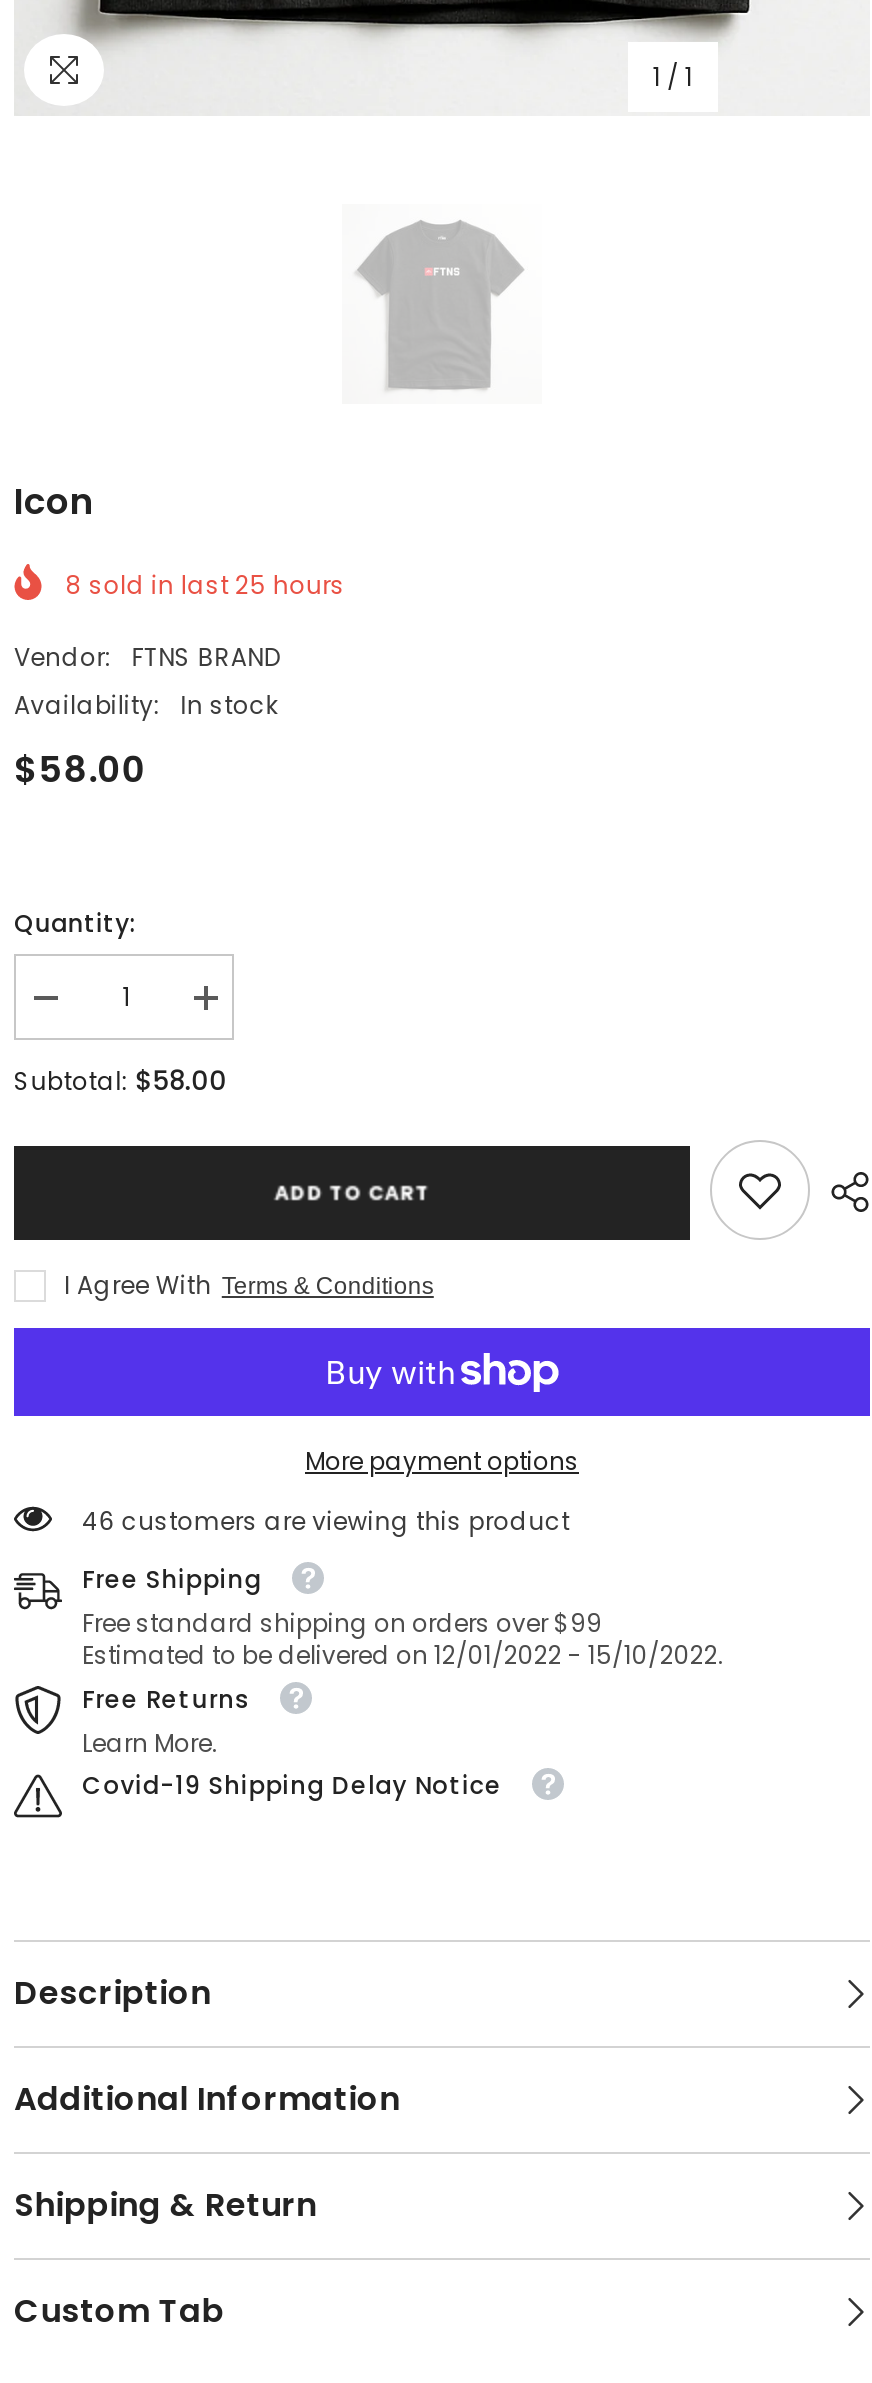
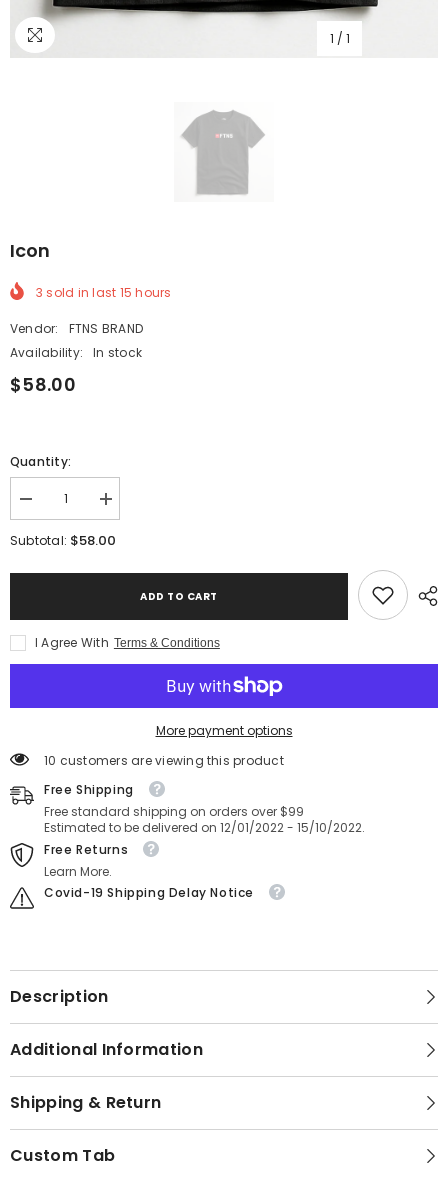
- 8 sold in last 25 hours
+ 3 sold in last 15 hours

- 46 customers are viewing this product
+ 10 customers are viewing this product
